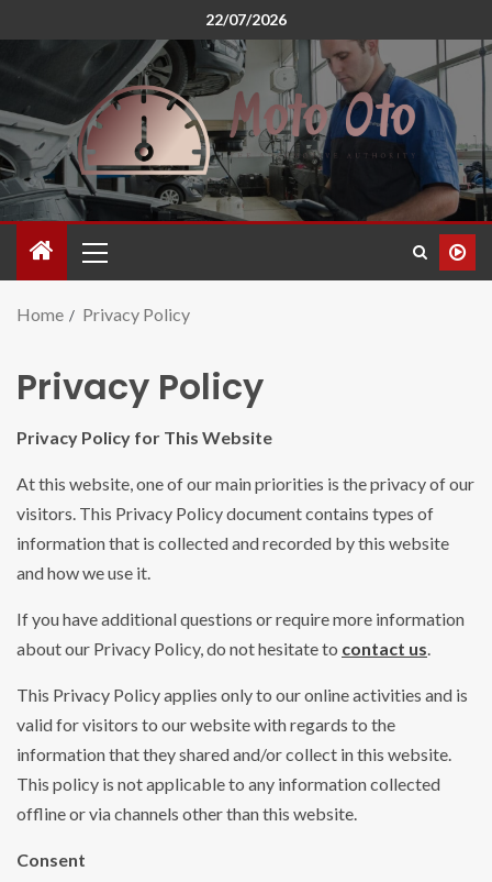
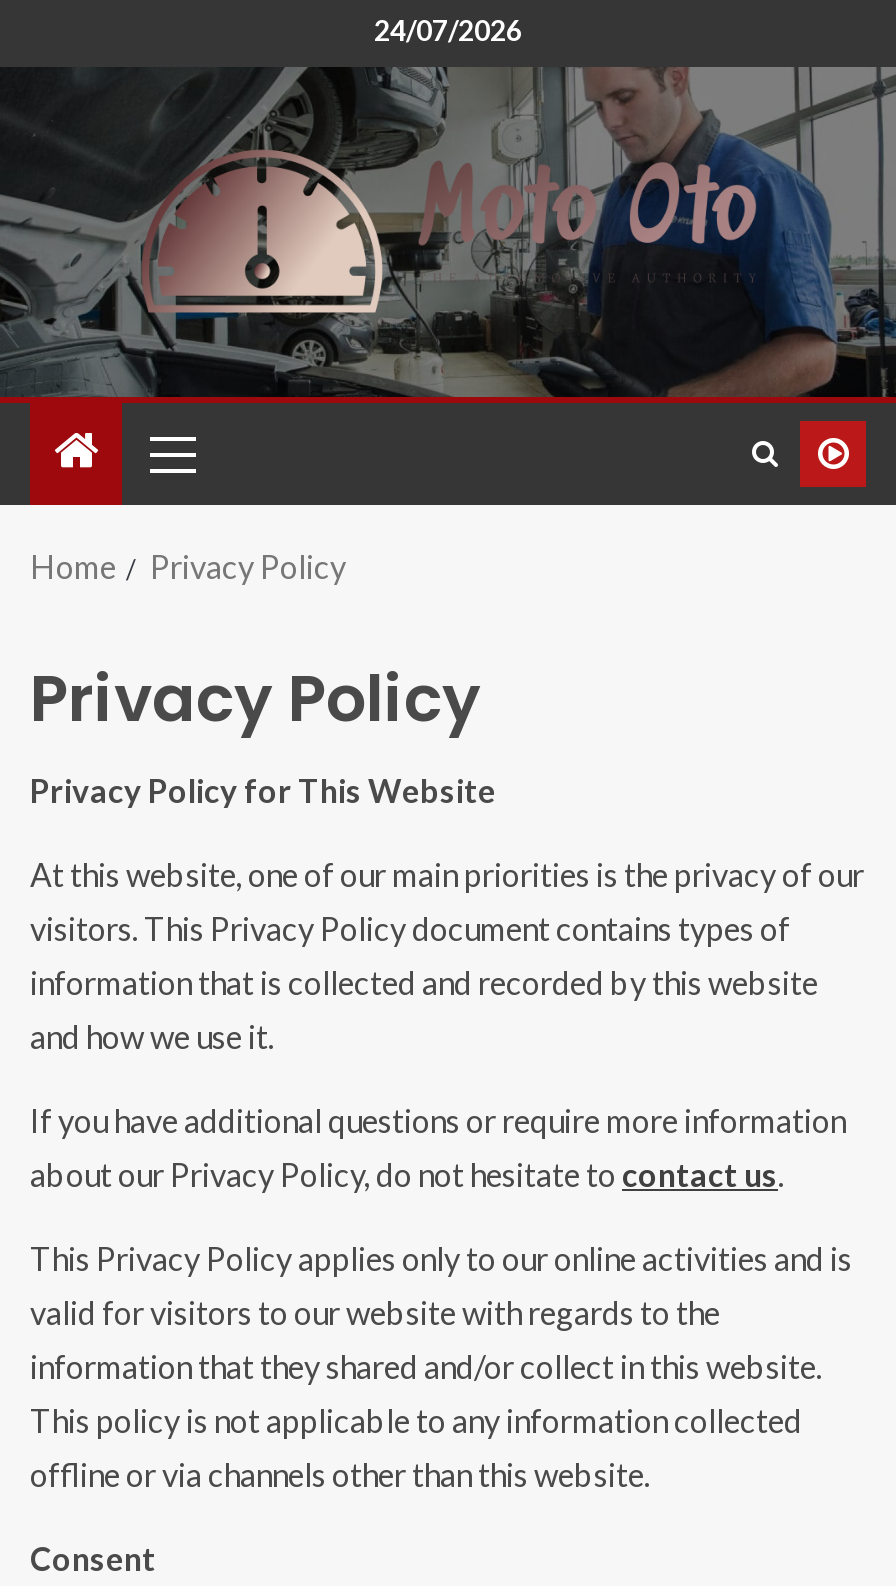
- 22/07/2026
+ 24/07/2026
